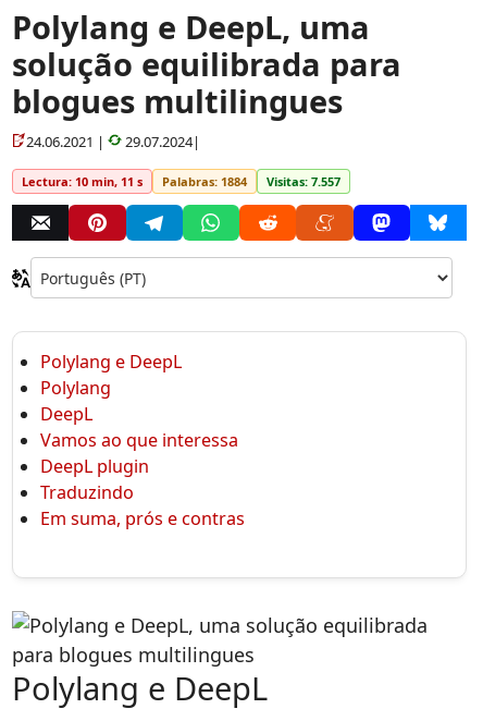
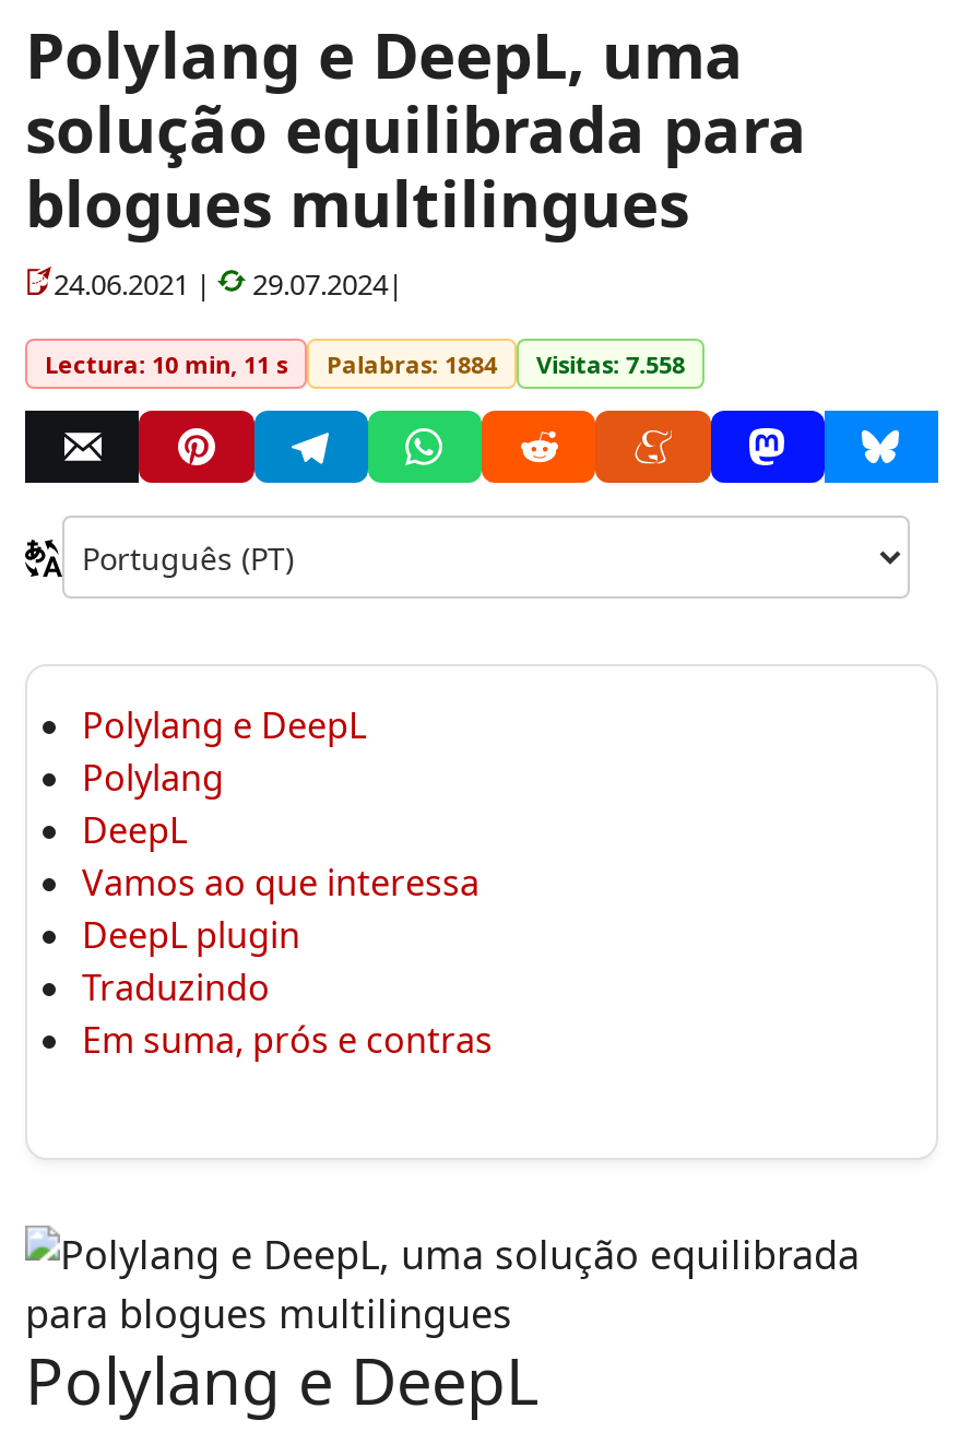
- Lectura: 10 min, 11 s Palabras: 1884 Visitas: 7.557
+ Lectura: 10 min, 11 s Palabras: 1884 Visitas: 7.558
